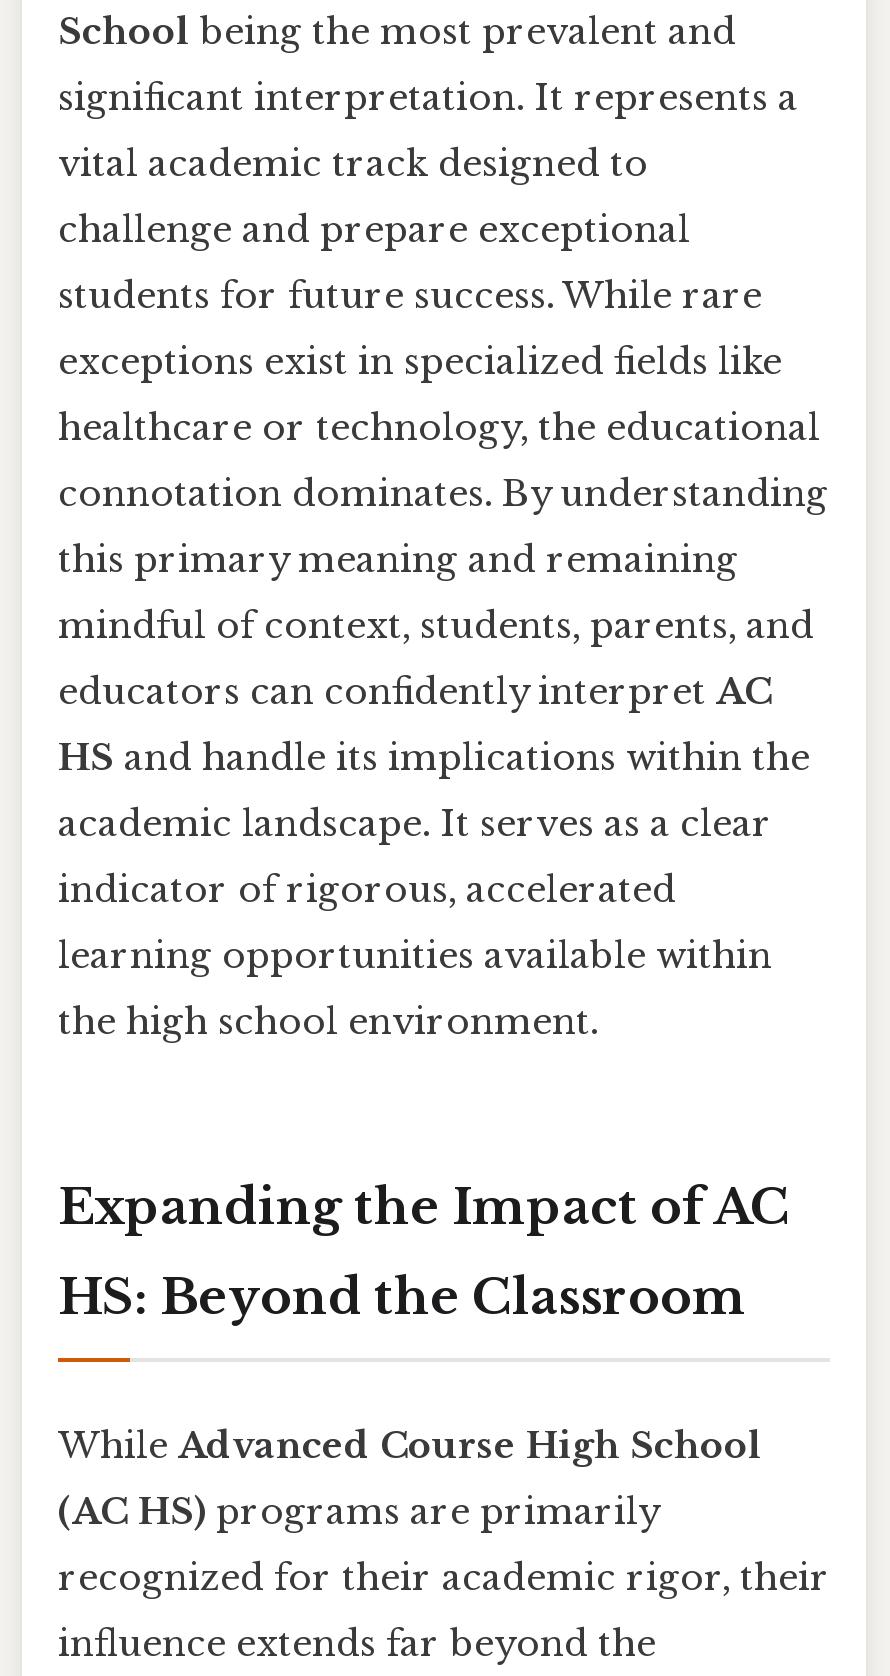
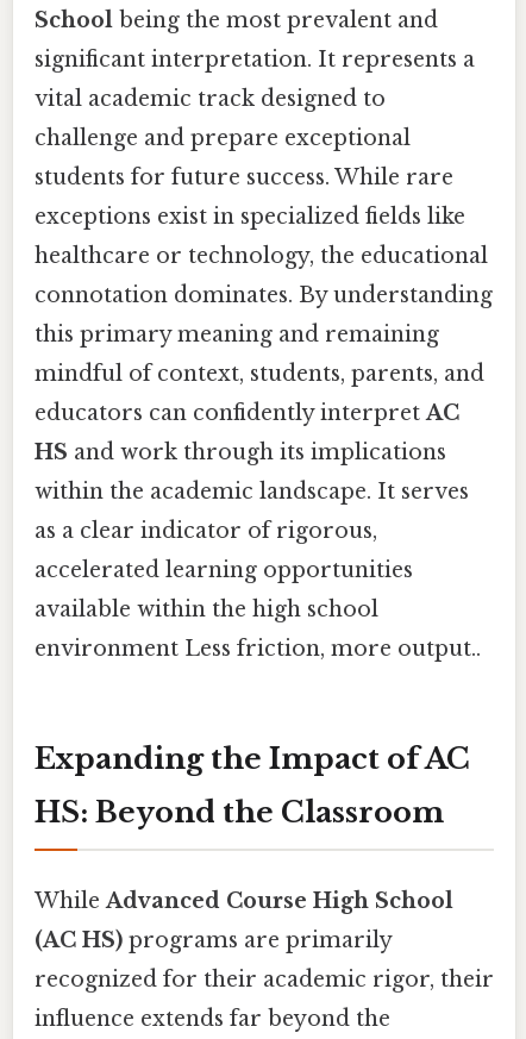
- HS and handle its implications within the
- academic landscape. It serves as a clear
- indicator of rigorous, accelerated
- learning opportunities available within
- the high school environment.
+ HS and work through its implications
+ within the academic landscape. It serves
+ as a clear indicator of rigorous,
+ accelerated learning opportunities
+ available within the high school
+ environment Less friction, more output..
